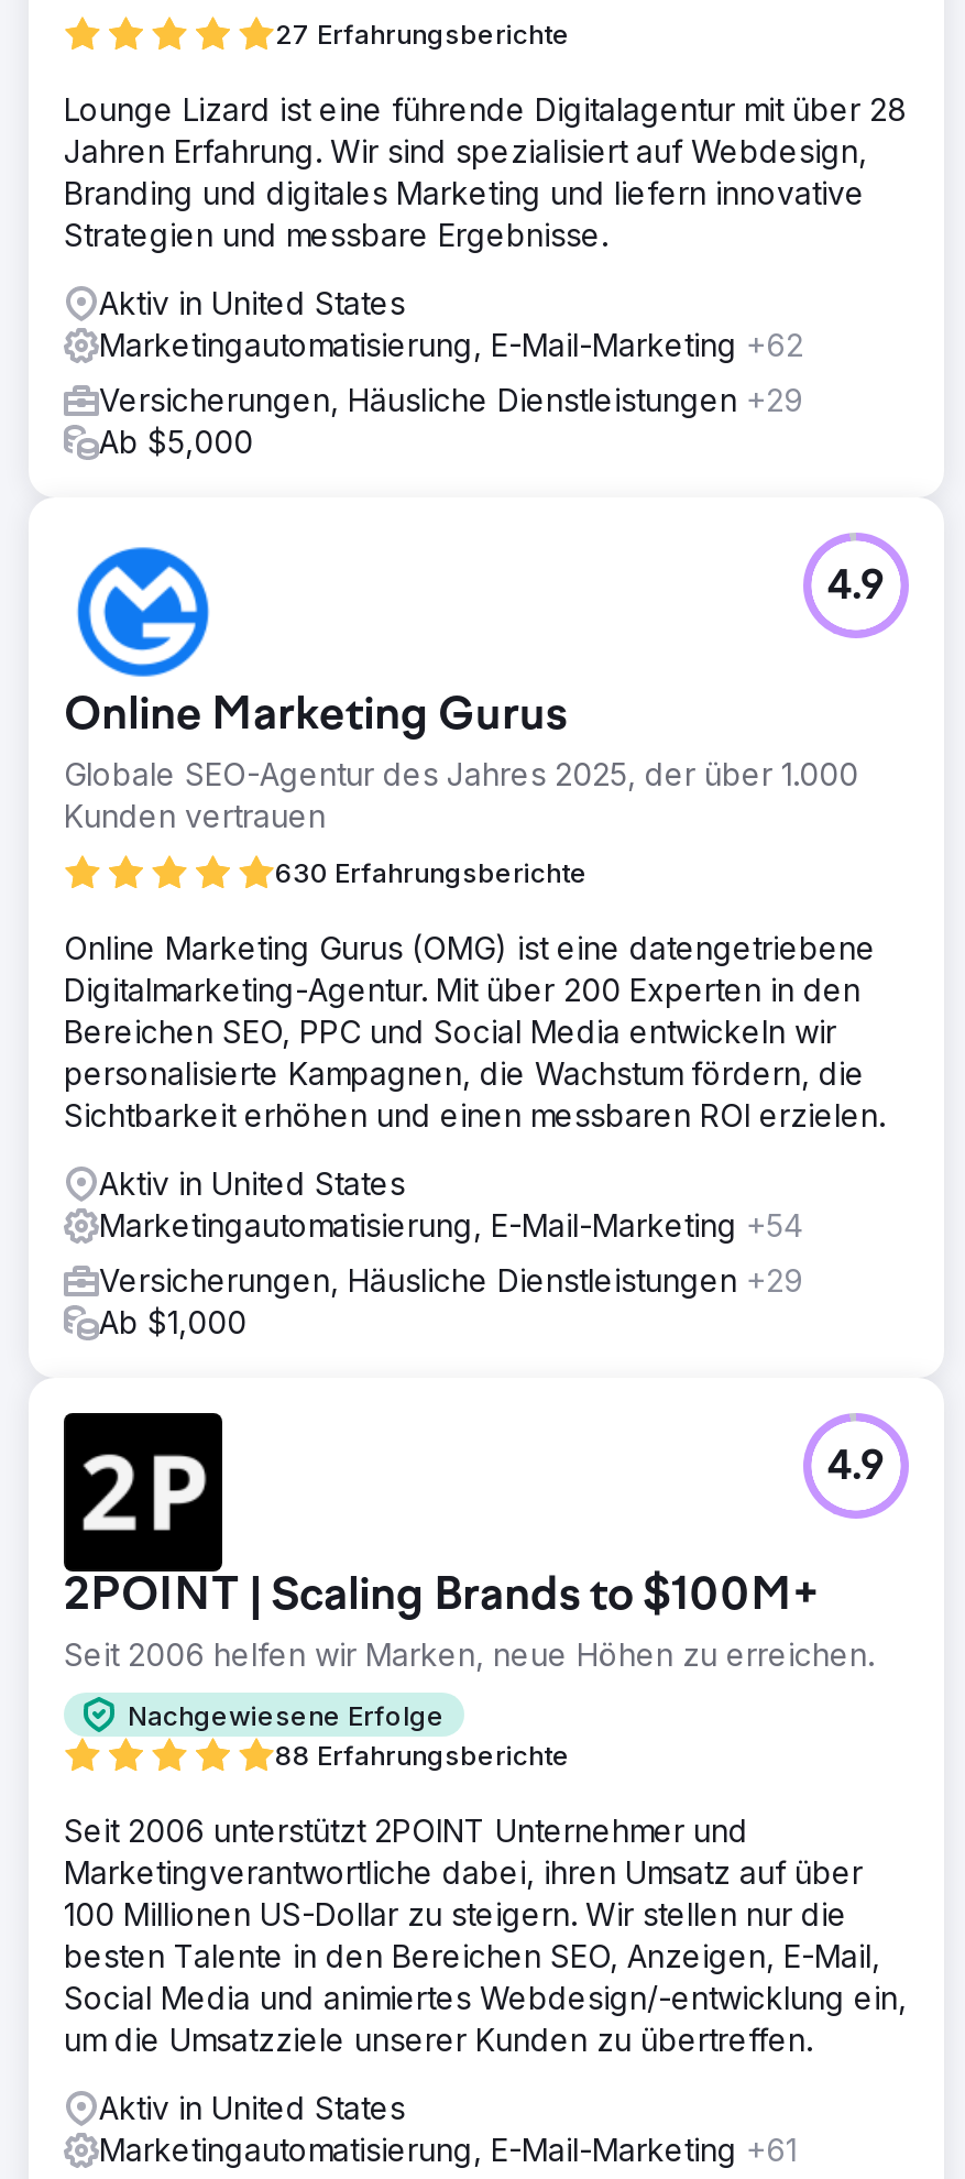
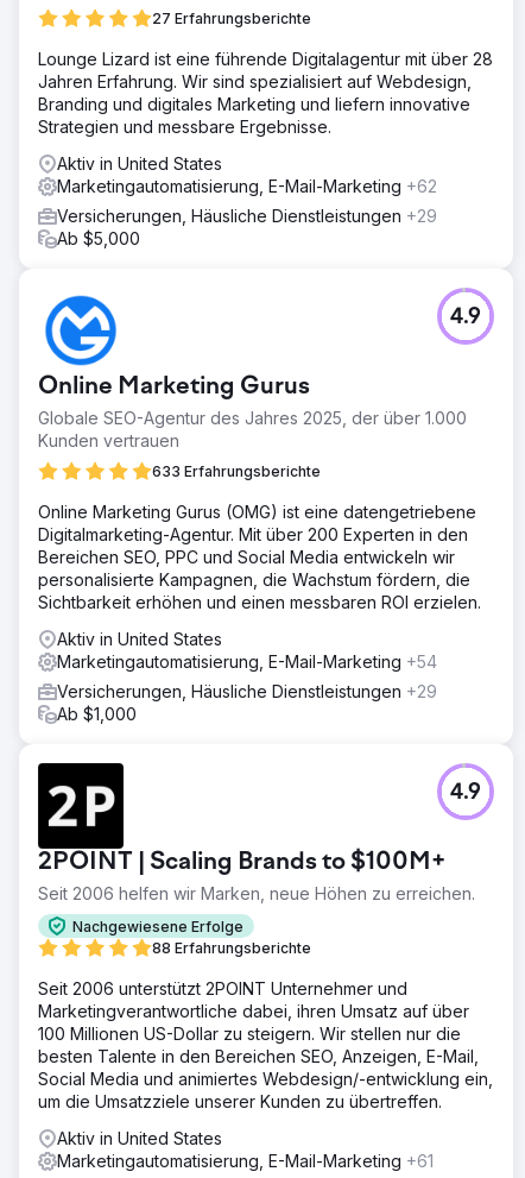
- 630 Erfahrungsberichte
+ 633 Erfahrungsberichte
